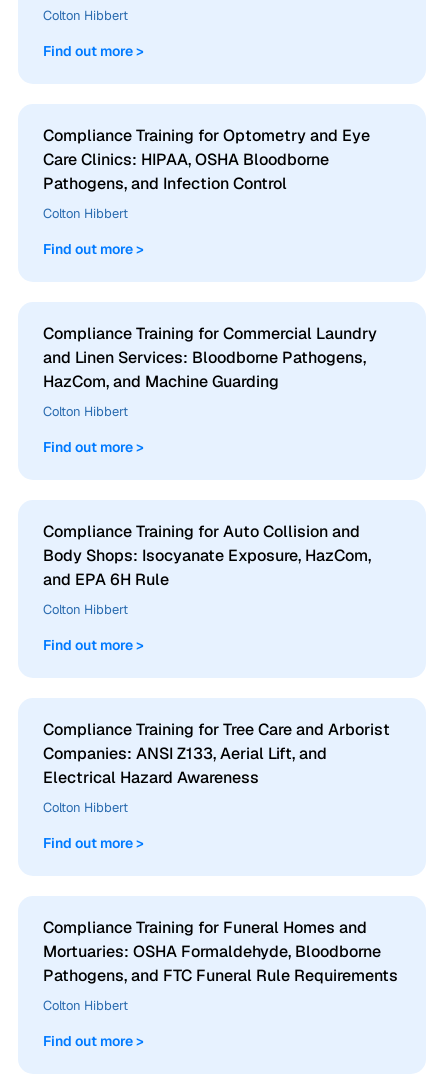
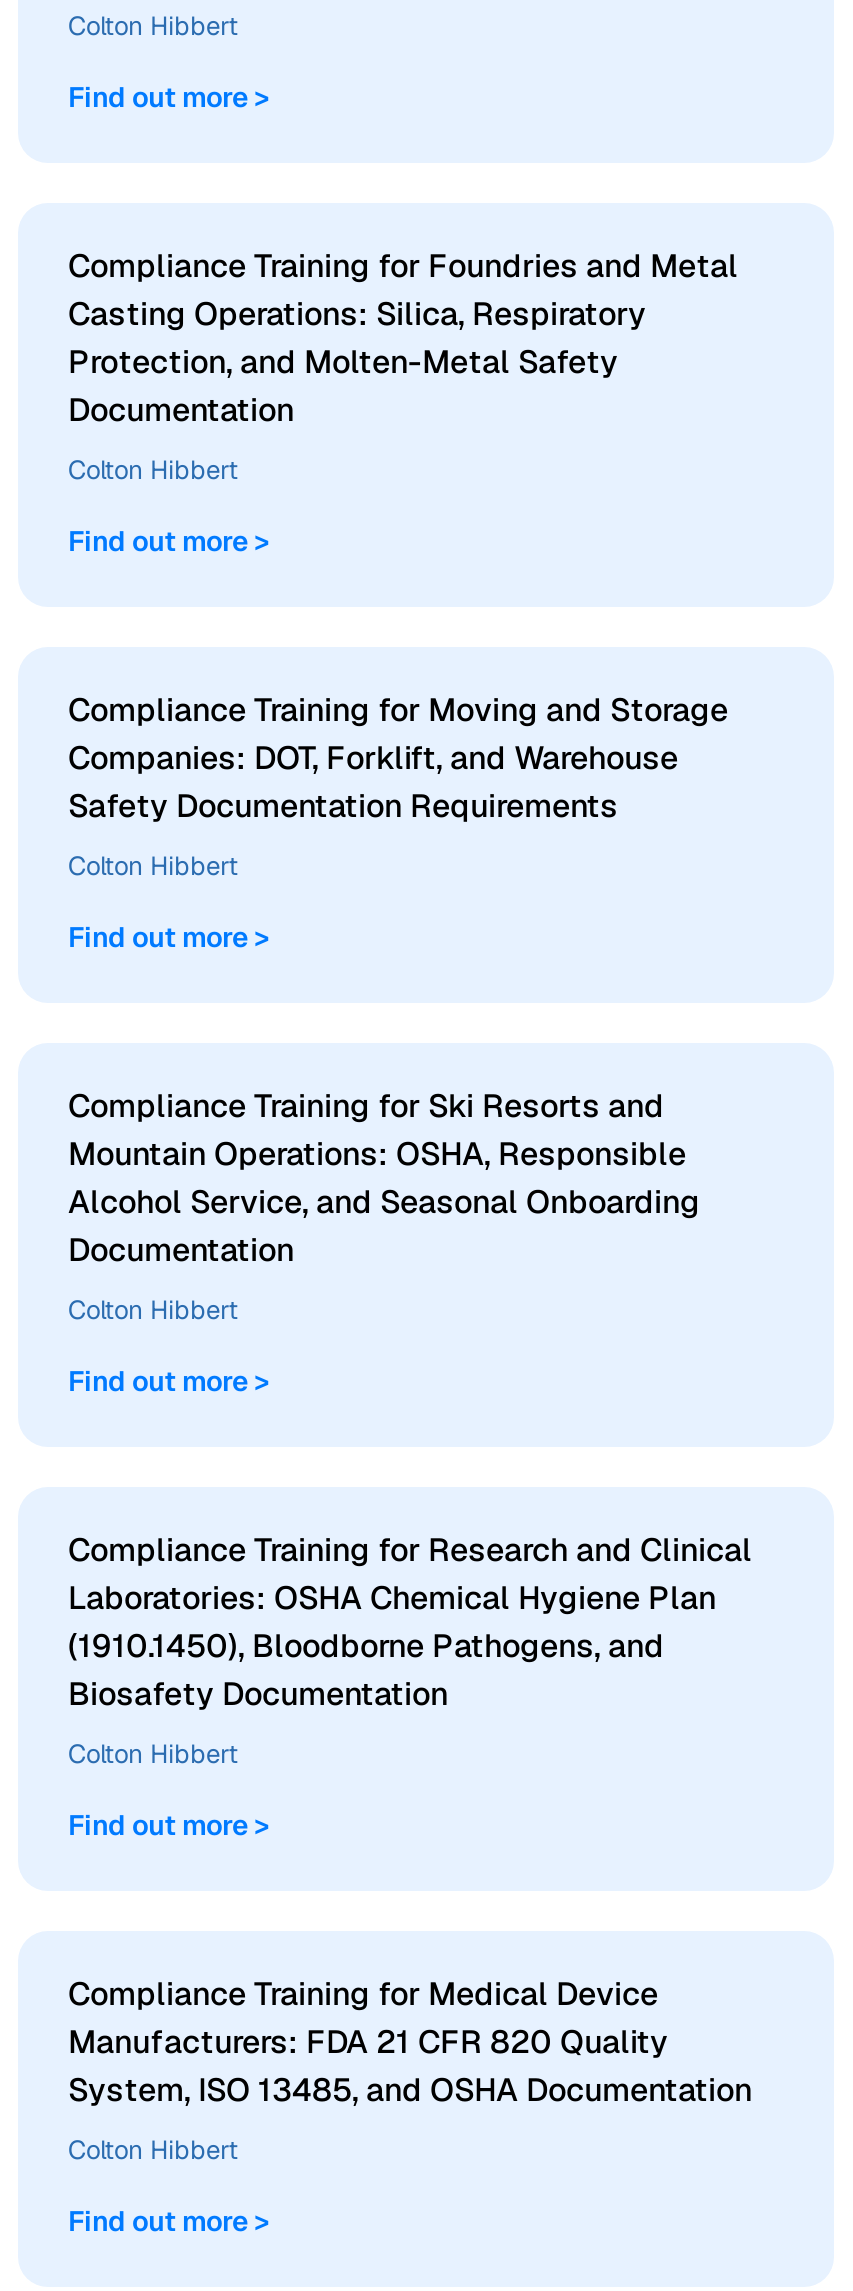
- Compliance Training for Optometry and Eye
- Care Clinics: HIPAA, OSHA Bloodborne
- Pathogens, and Infection Control
+ Compliance Training for Foundries and Metal
+ Casting Operations: Silica, Respiratory
+ Protection, and Molten-Metal Safety
+ Documentation

- Compliance Training for Commercial Laundry
- and Linen Services: Bloodborne Pathogens,
- HazCom, and Machine Guarding
+ Compliance Training for Moving and Storage
+ Companies: DOT, Forklift, and Warehouse
+ Safety Documentation Requirements

- Compliance Training for Auto Collision and
- Body Shops: Isocyanate Exposure, HazCom,
- and EPA 6H Rule
+ Compliance Training for Ski Resorts and
+ Mountain Operations: OSHA, Responsible
+ Alcohol Service, and Seasonal Onboarding
+ Documentation

- Compliance Training for Tree Care and Arborist
- Companies: ANSI Z133, Aerial Lift, and
- Electrical Hazard Awareness
+ Compliance Training for Research and Clinical
+ Laboratories: OSHA Chemical Hygiene Plan
+ (1910.1450), Bloodborne Pathogens, and
+ Biosafety Documentation

- Compliance Training for Funeral Homes and
- Mortuaries: OSHA Formaldehyde, Bloodborne
- Pathogens, and FTC Funeral Rule Requirements
+ Compliance Training for Medical Device
+ Manufacturers: FDA 21 CFR 820 Quality
+ System, ISO 13485, and OSHA Documentation
